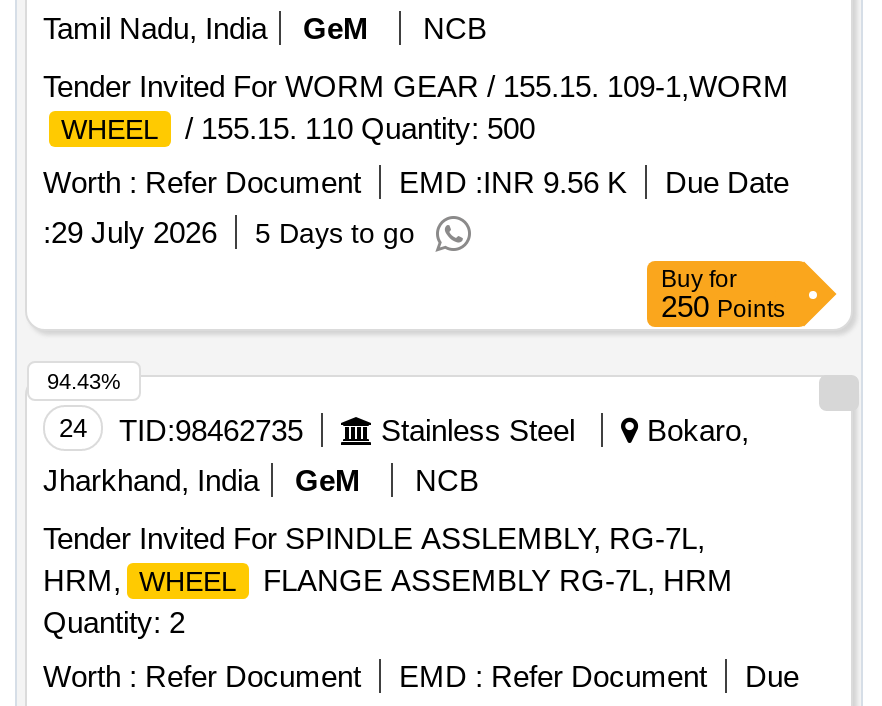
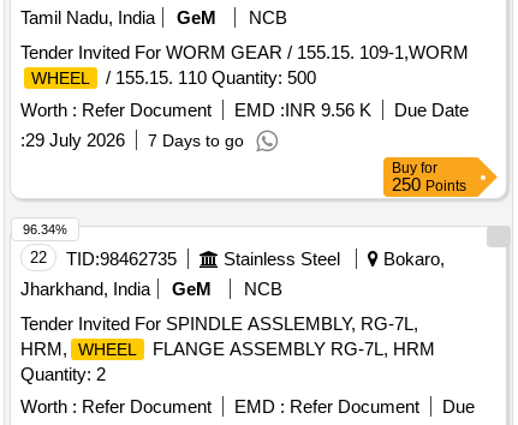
- :29 July 2026 5 Days to go
+ :29 July 2026 7 Days to go

- 94.43%
+ 96.34%

- 24 TID:98462735
+ 22 TID:98462735
